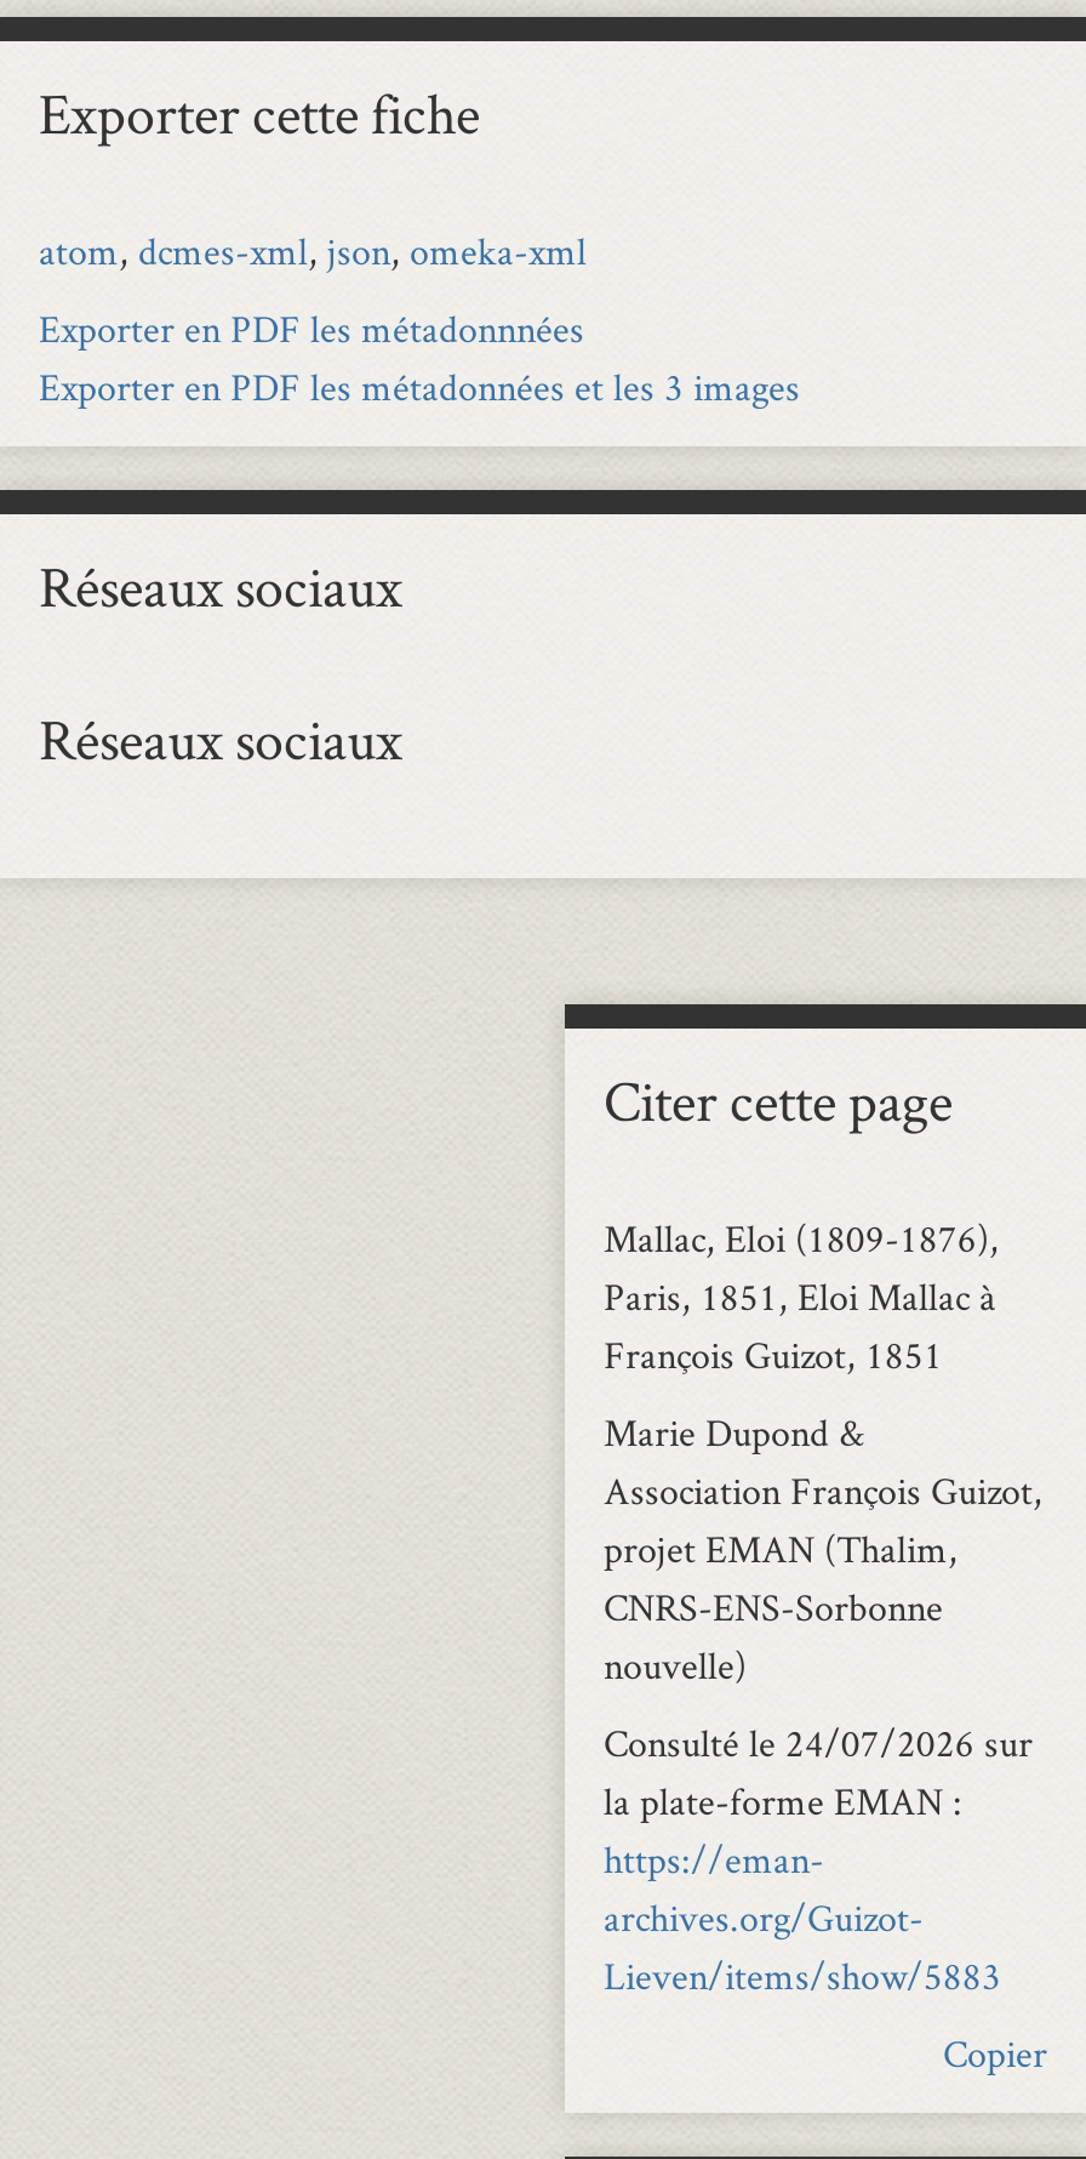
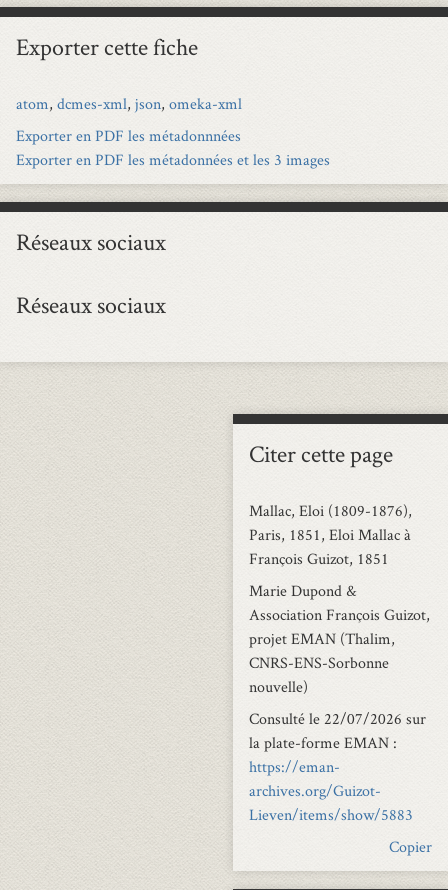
- Consulté le 24/07/2026 sur
+ Consulté le 22/07/2026 sur
